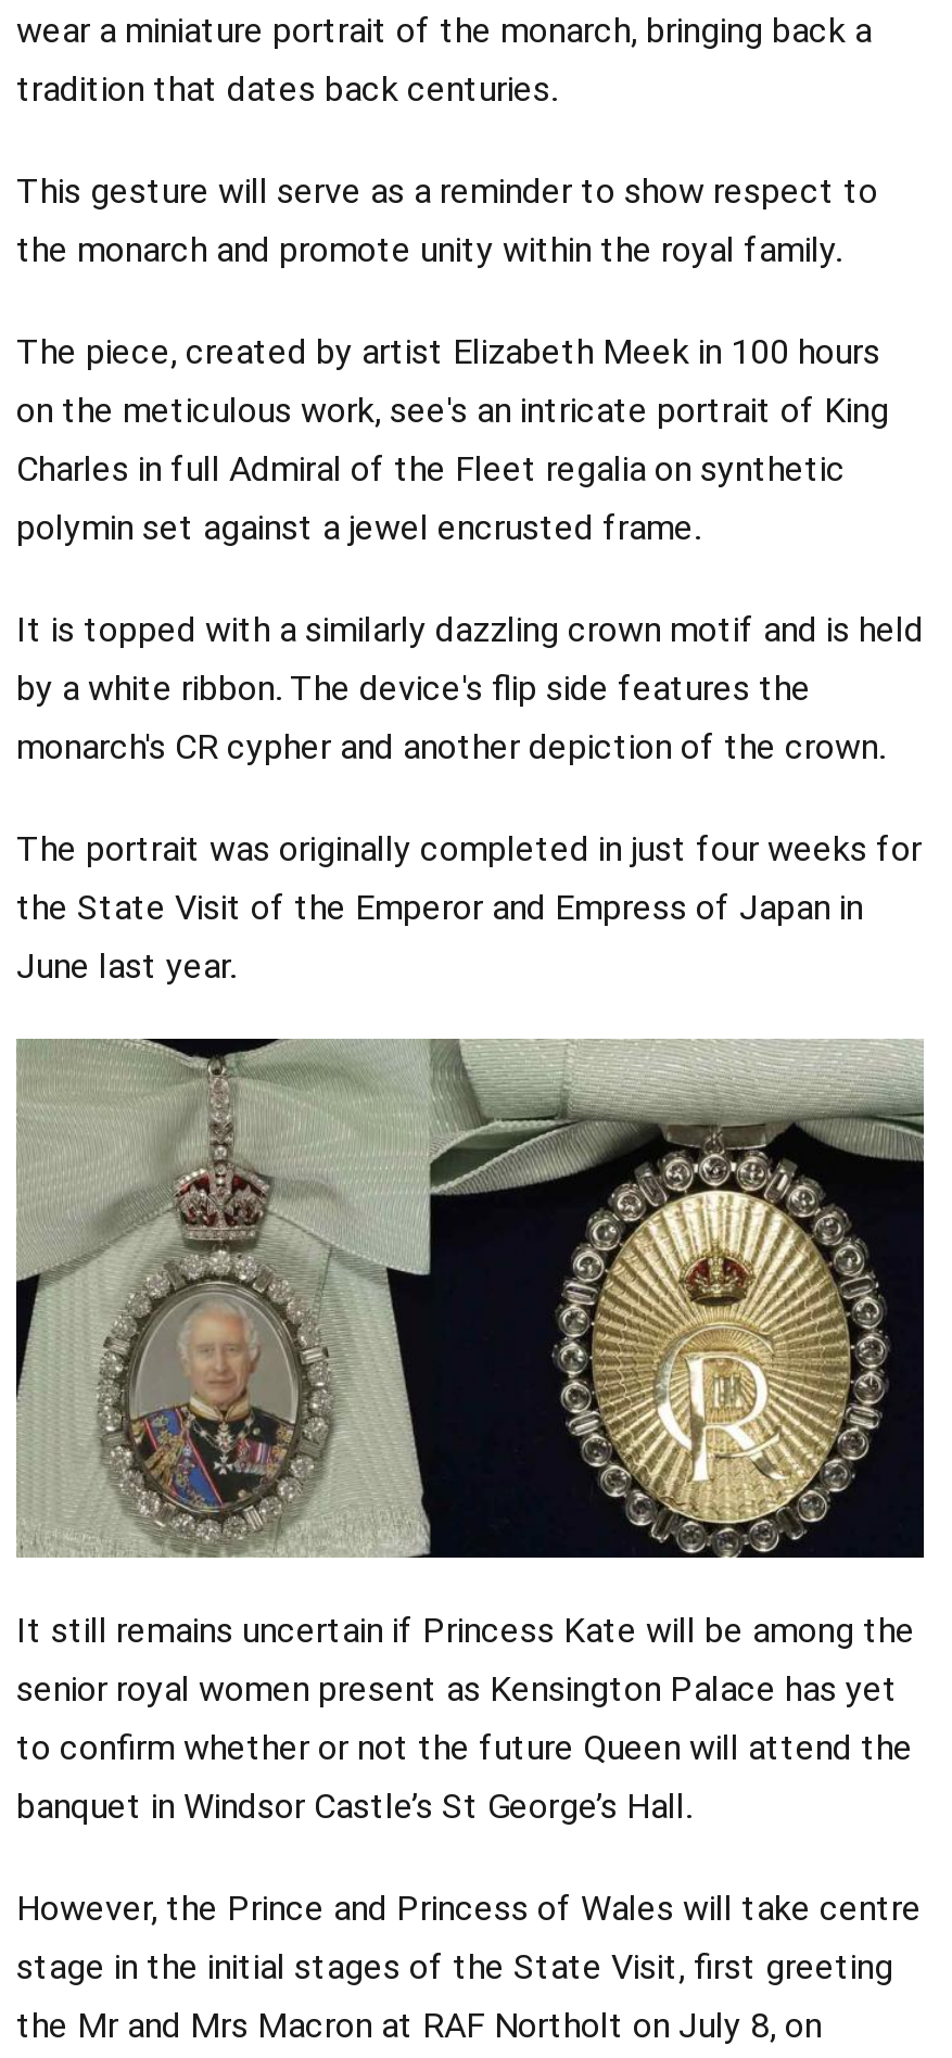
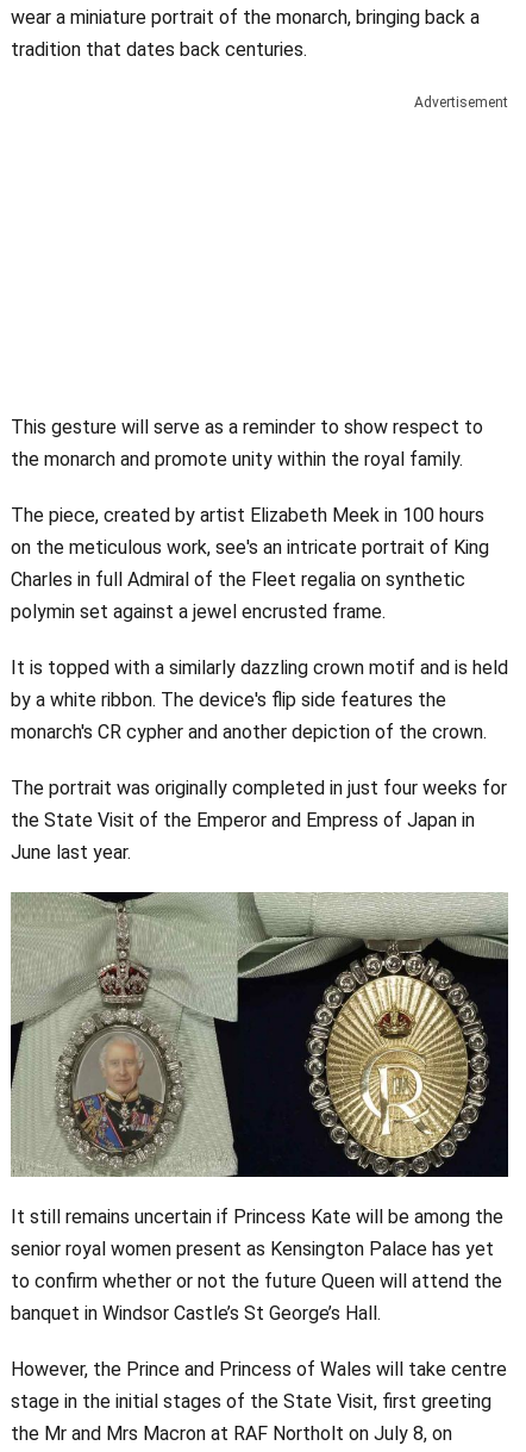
+ Advertisement
